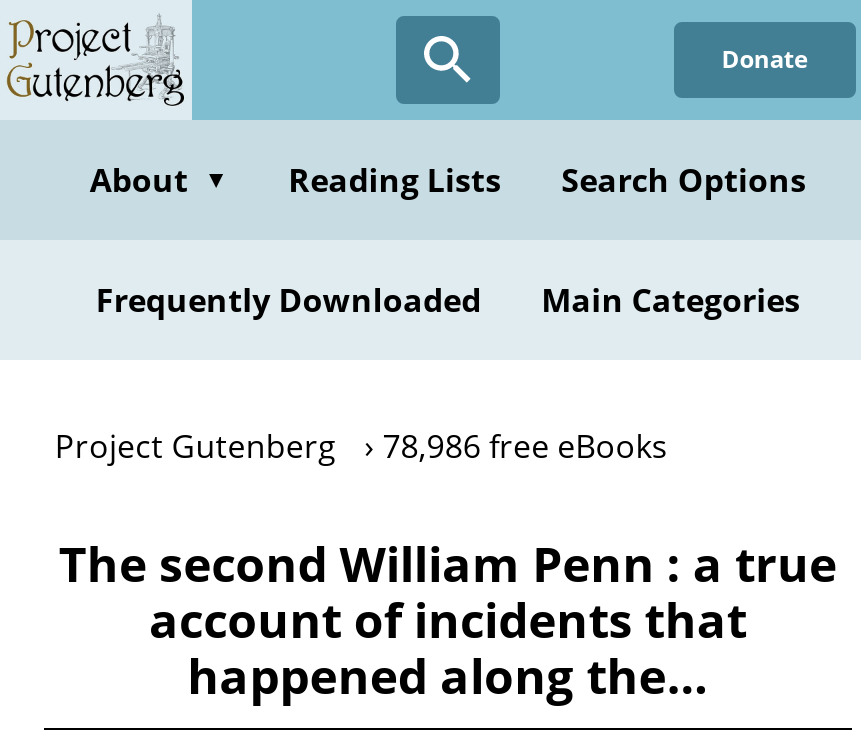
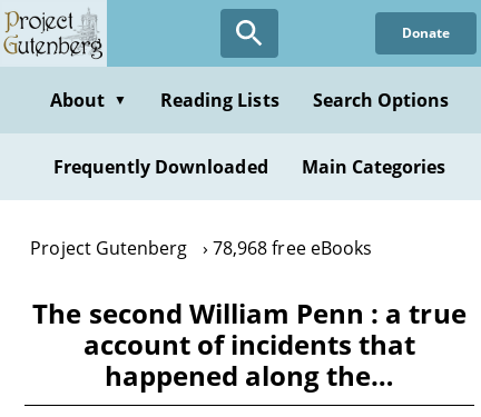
- Project Gutenberg 78,986 free eBooks
+ Project Gutenberg 78,968 free eBooks
